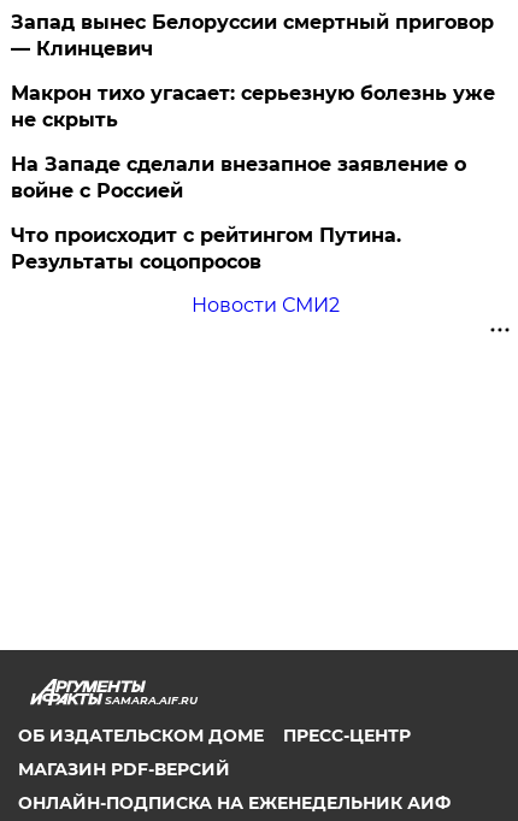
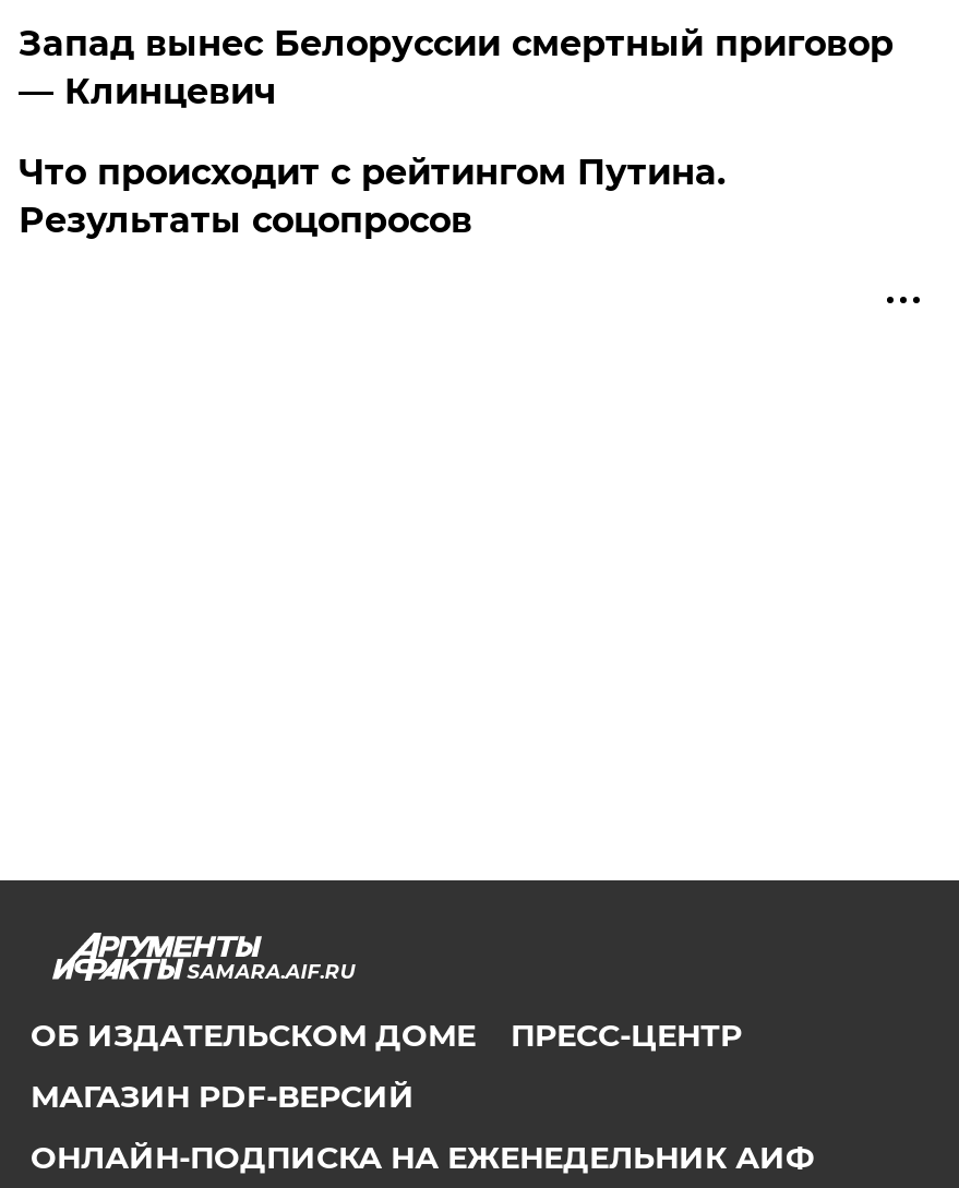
- Макрон тихо угасает: серьезную болезнь уже
- не скрыть
- На Западе сделали внезапное заявление о
- войне с Россией

- Новости СМИ2
